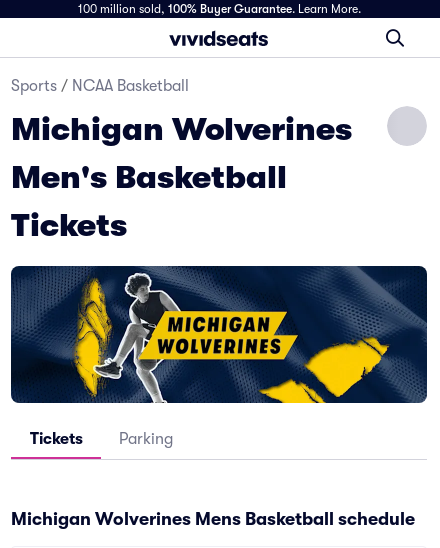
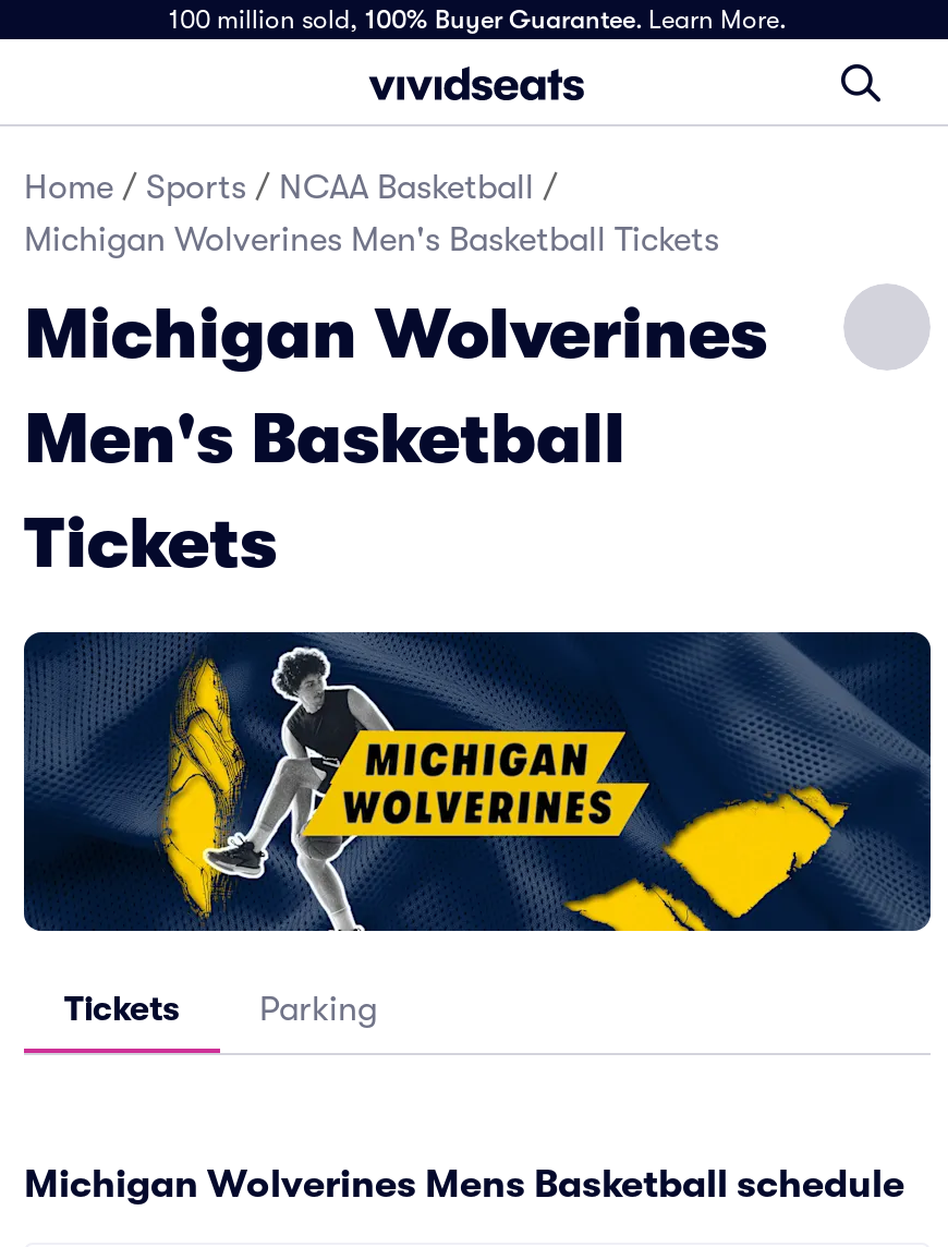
- Sports / NCAA Basketball
+ Home / Sports / NCAA Basketball /
+ Michigan Wolverines Men's Basketball Tickets
